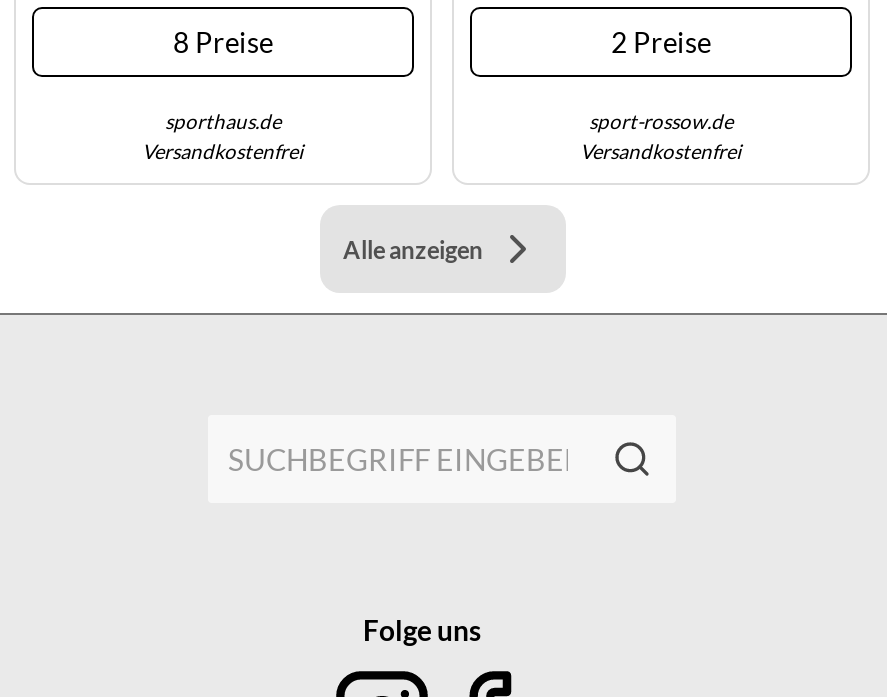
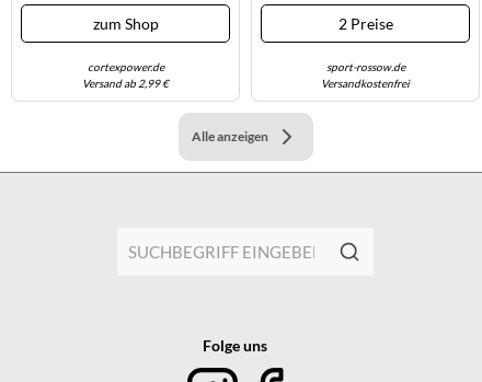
- 8 Preise
+ zum Shop

- sporthaus.de
- Versandkostenfrei
+ cortexpower.de
+ Versand ab 2,99 €
